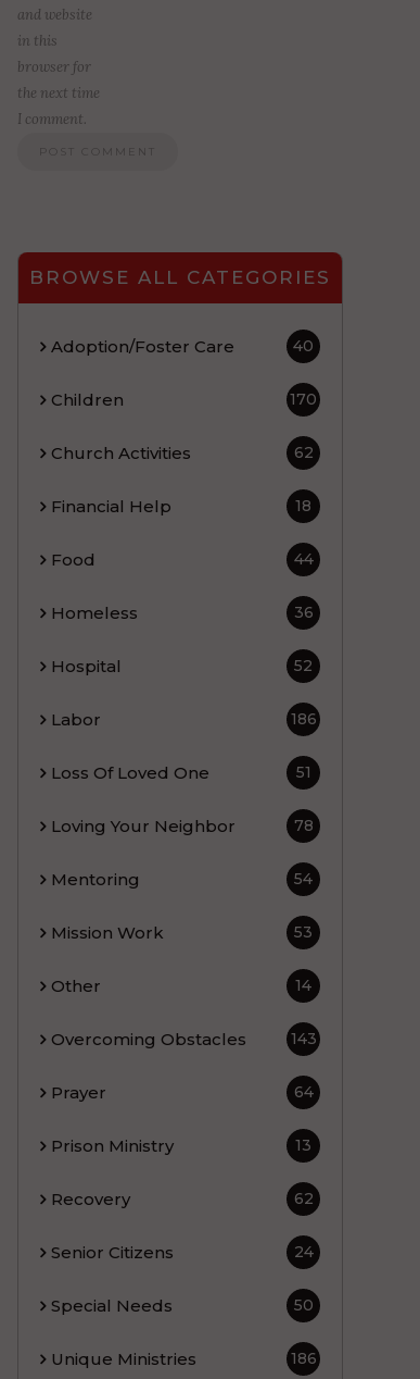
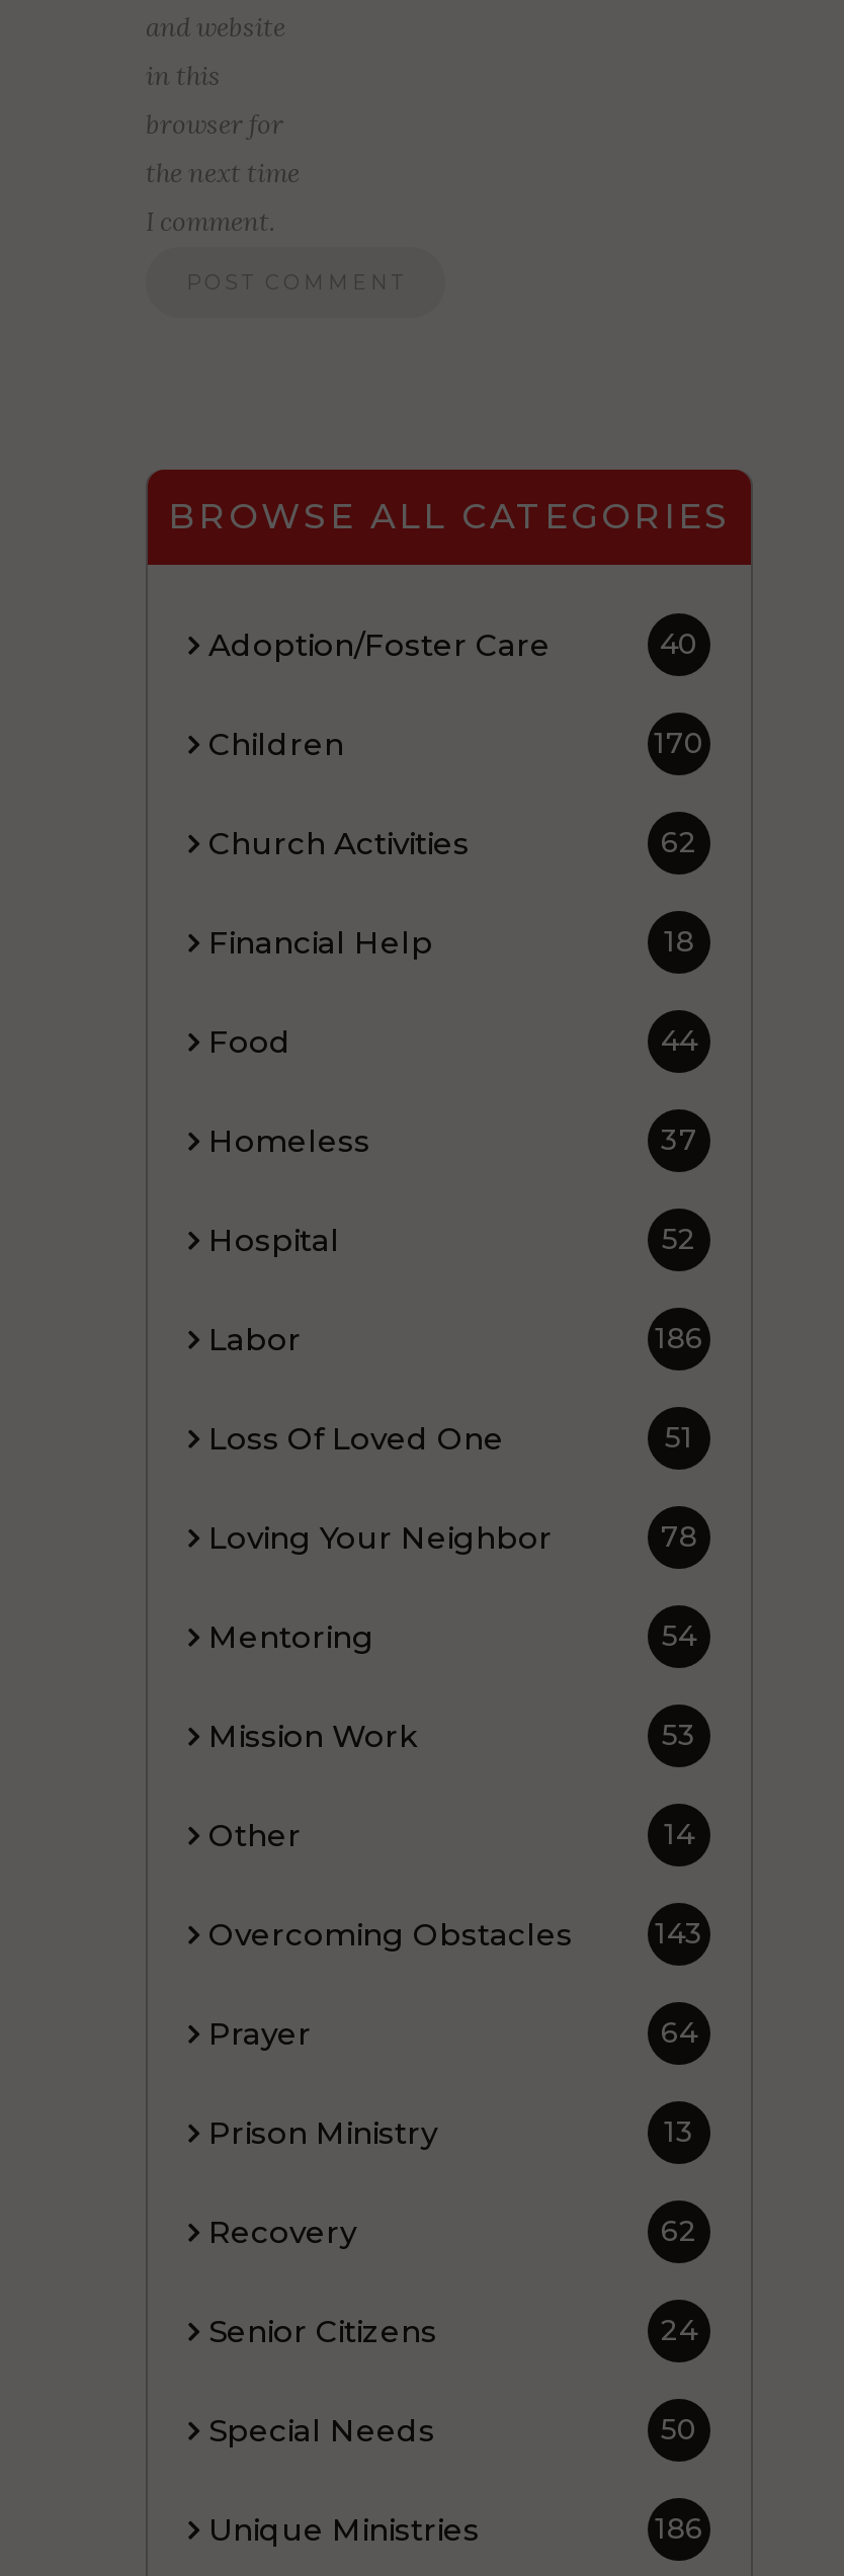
- 36
+ 37
